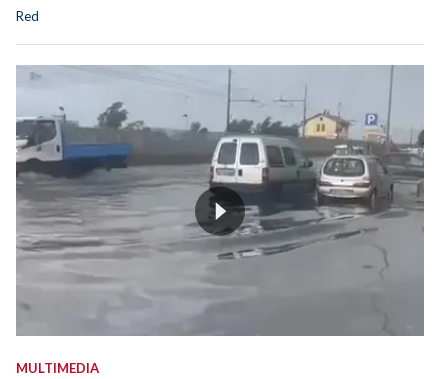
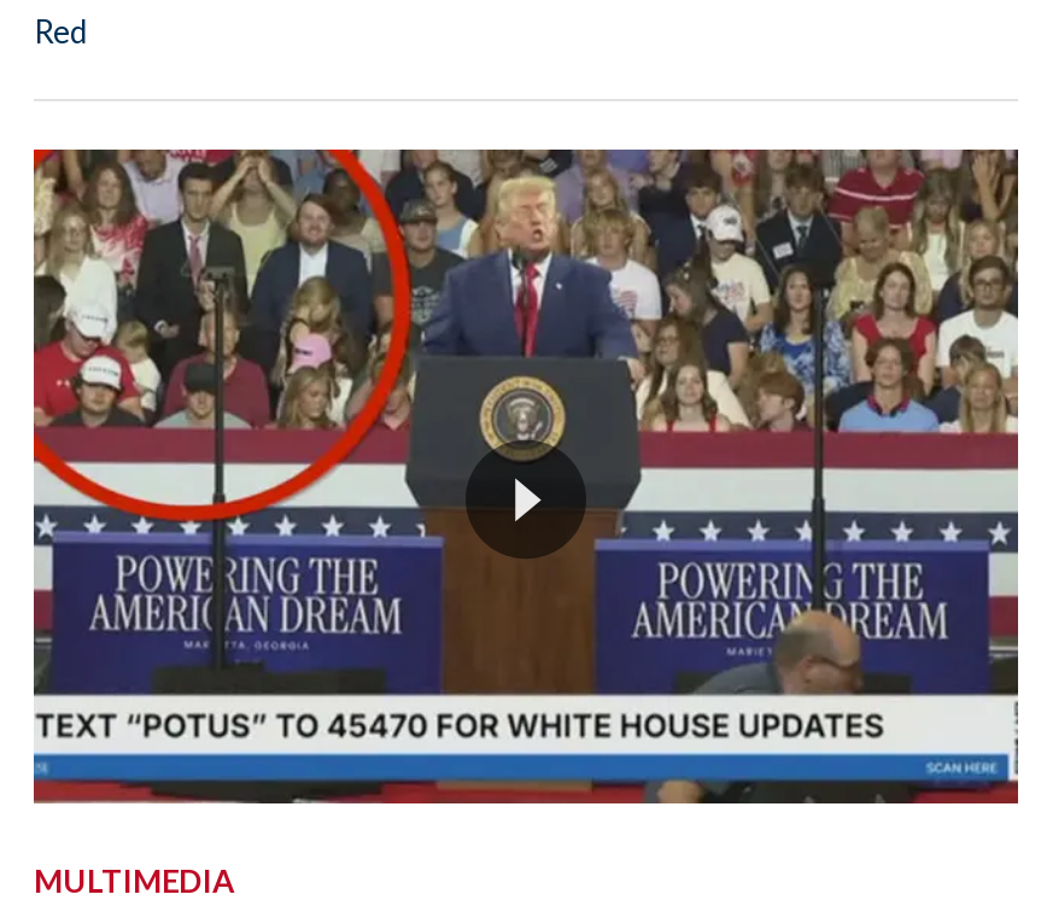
- [image]
+ [image]
